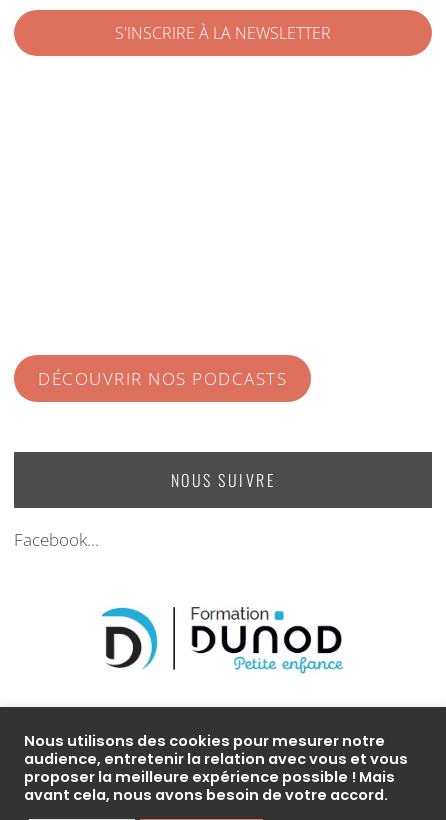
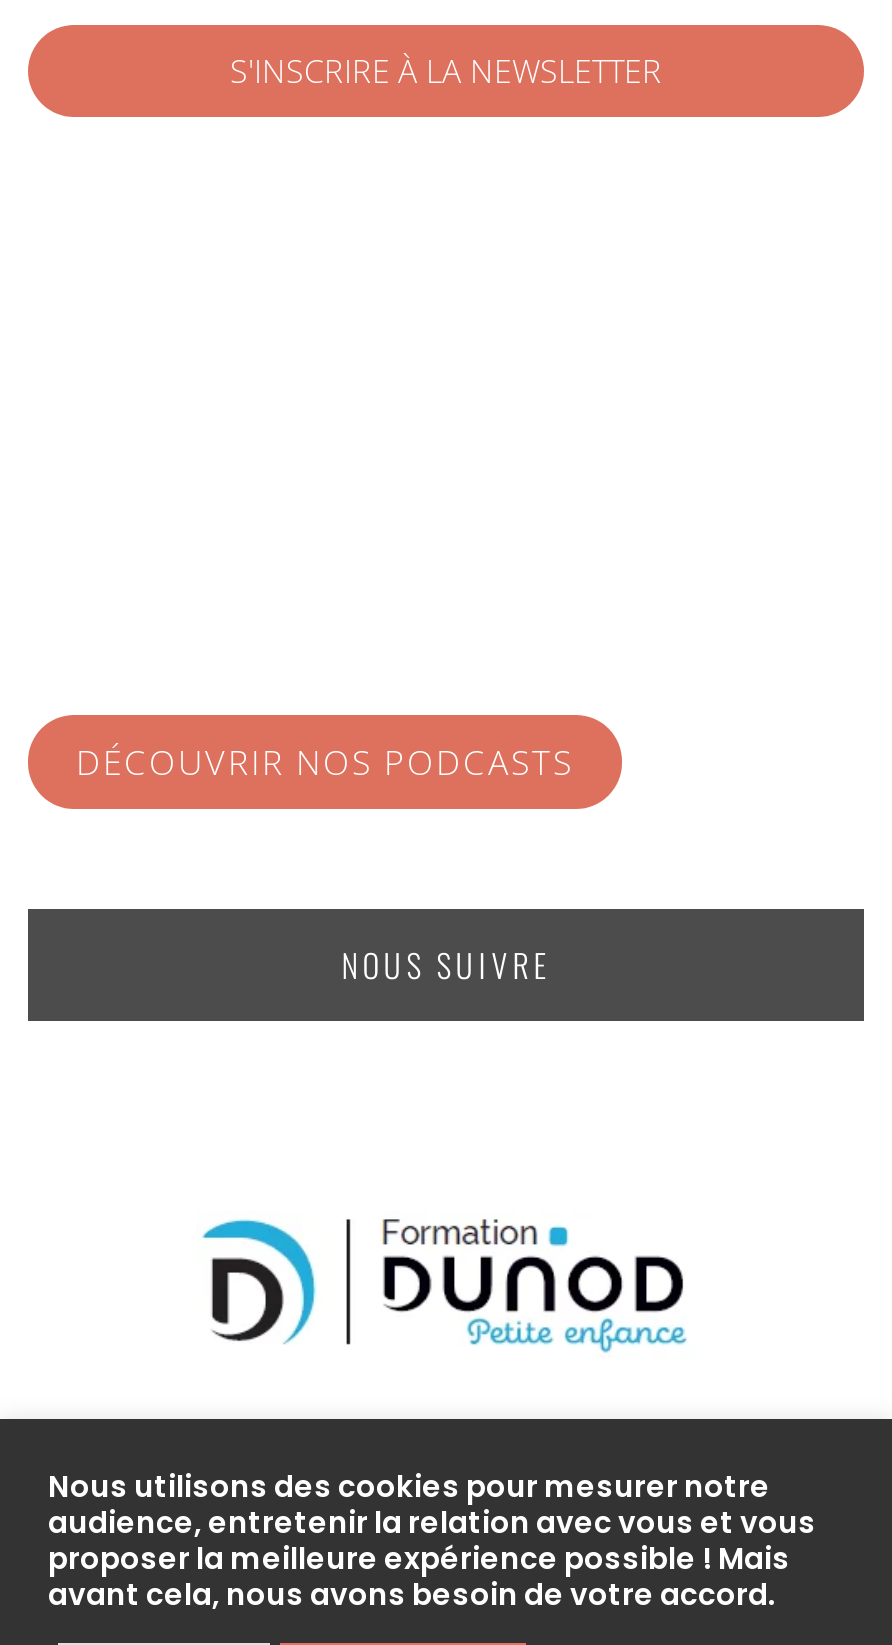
- Facebook...
